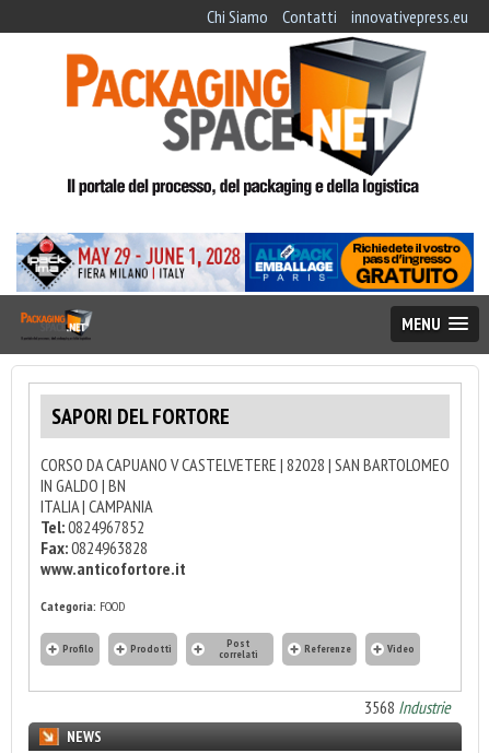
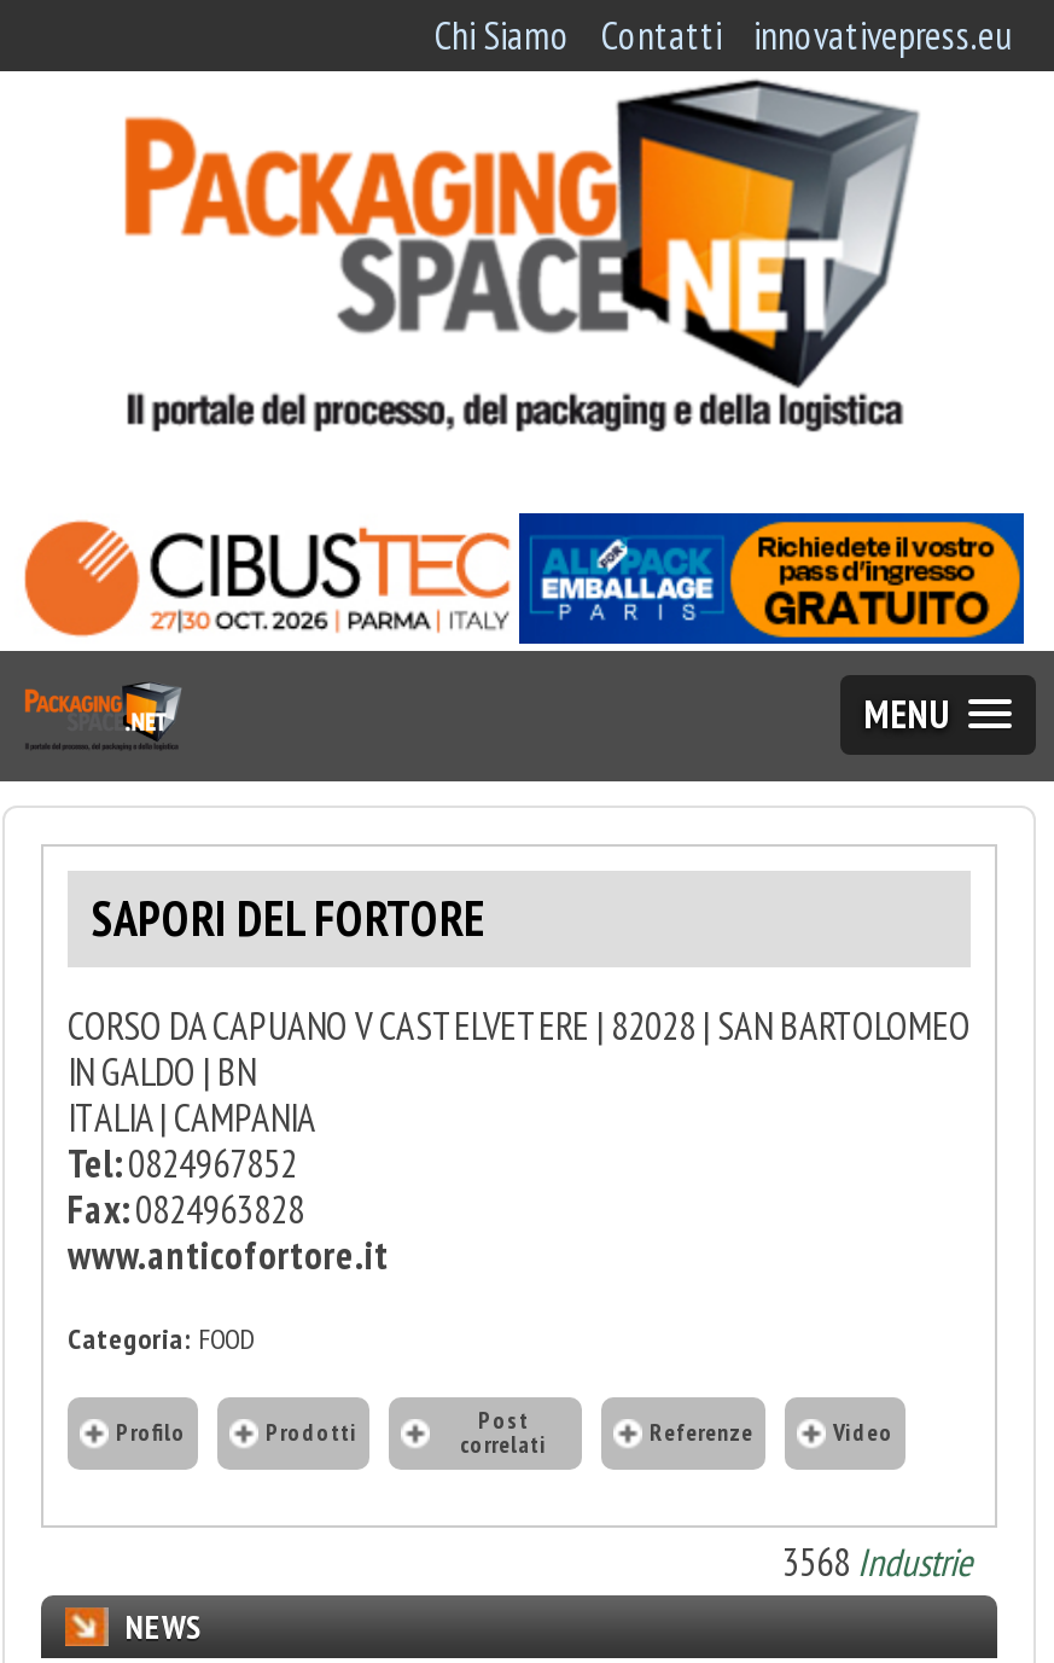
- [image]
+ [image]
